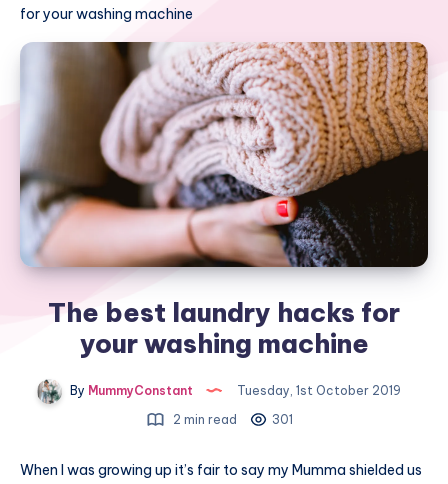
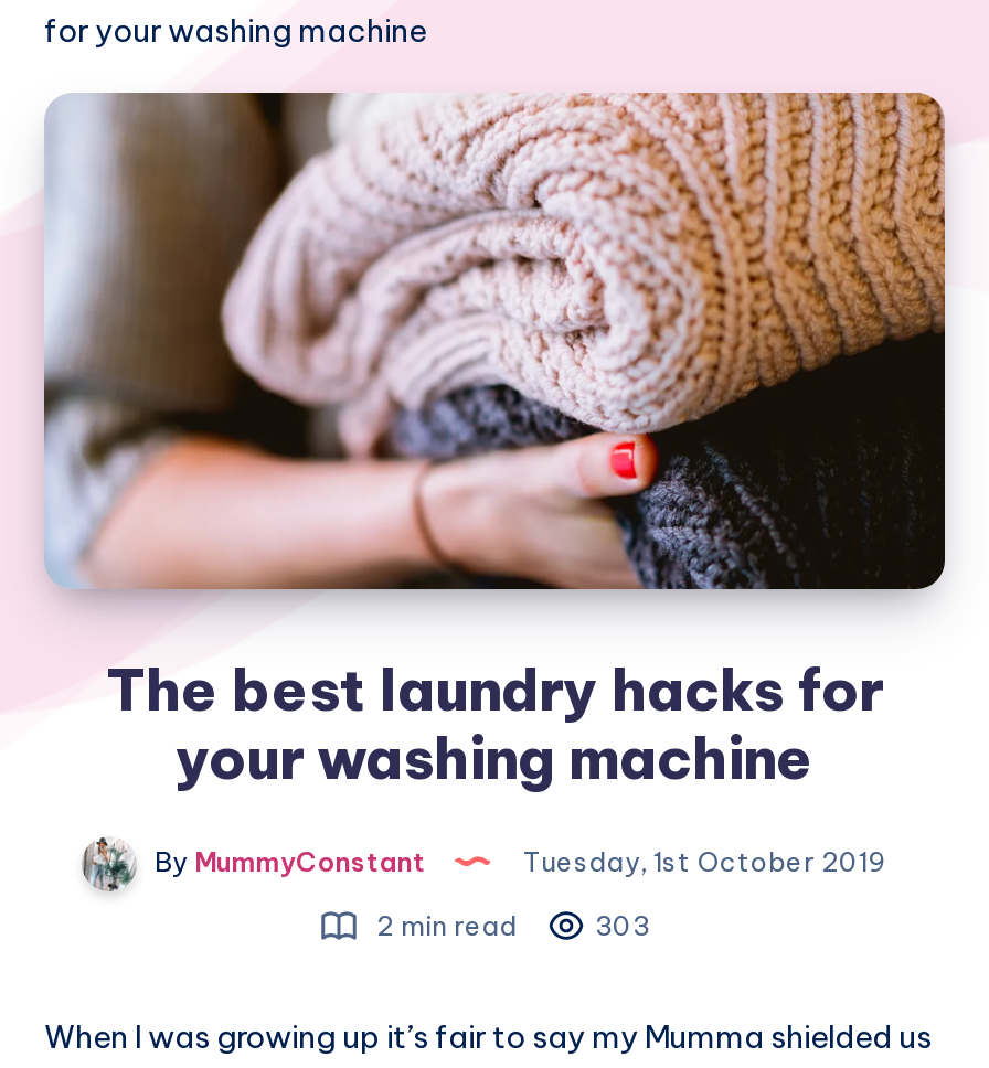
- 301
+ 303
